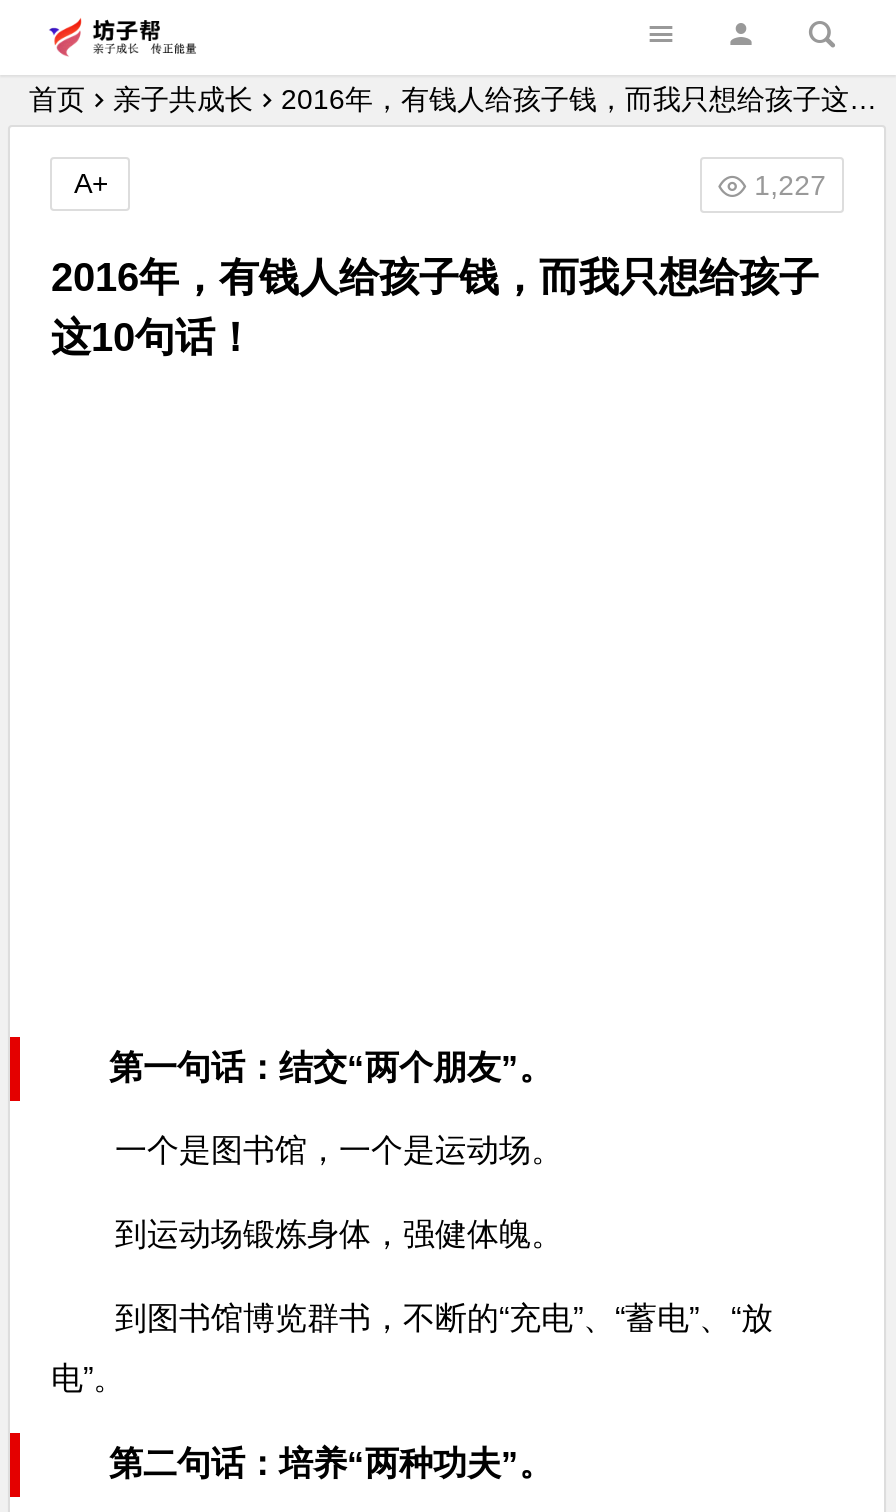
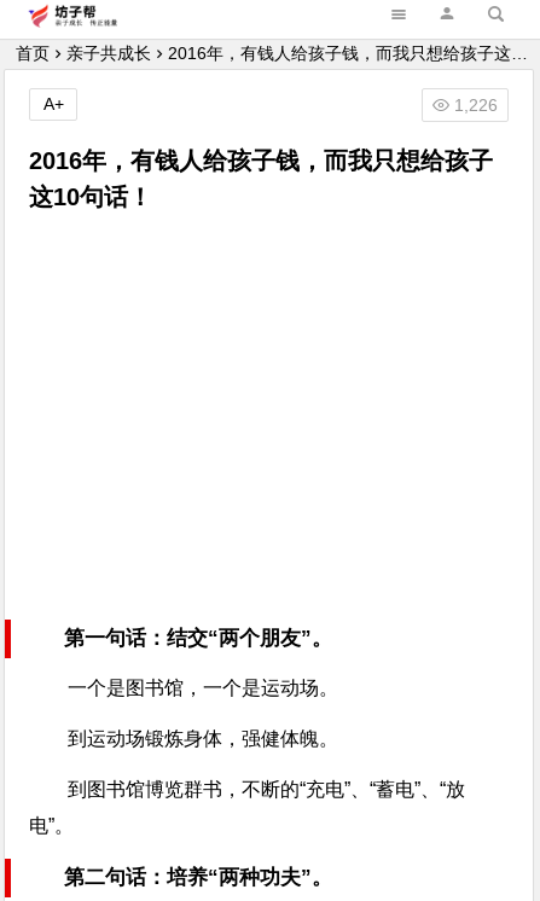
- 1,227
+ 1,226
